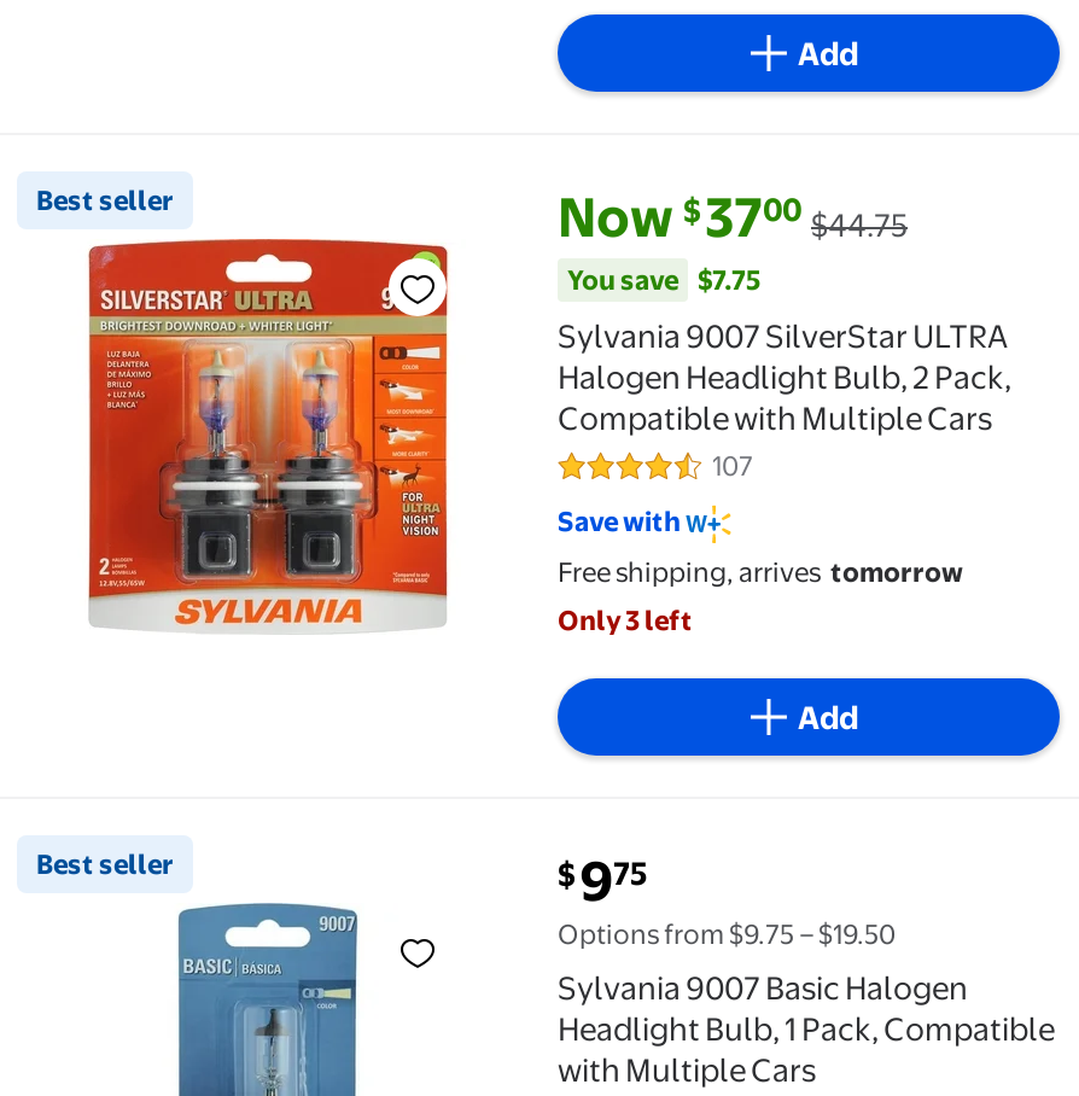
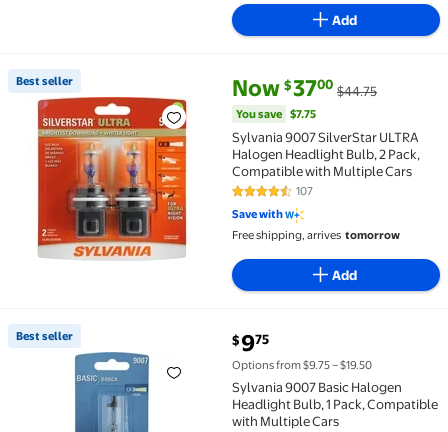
- Only 3 left
